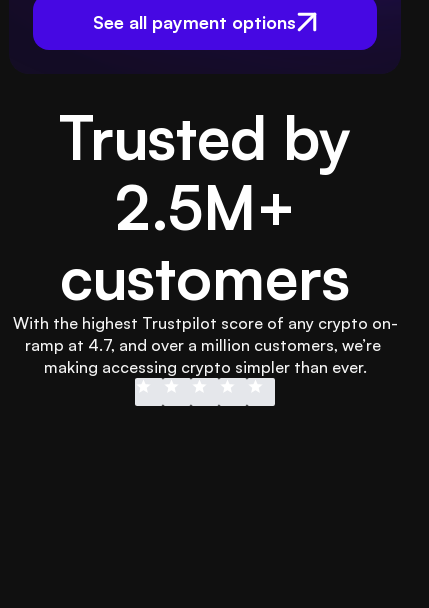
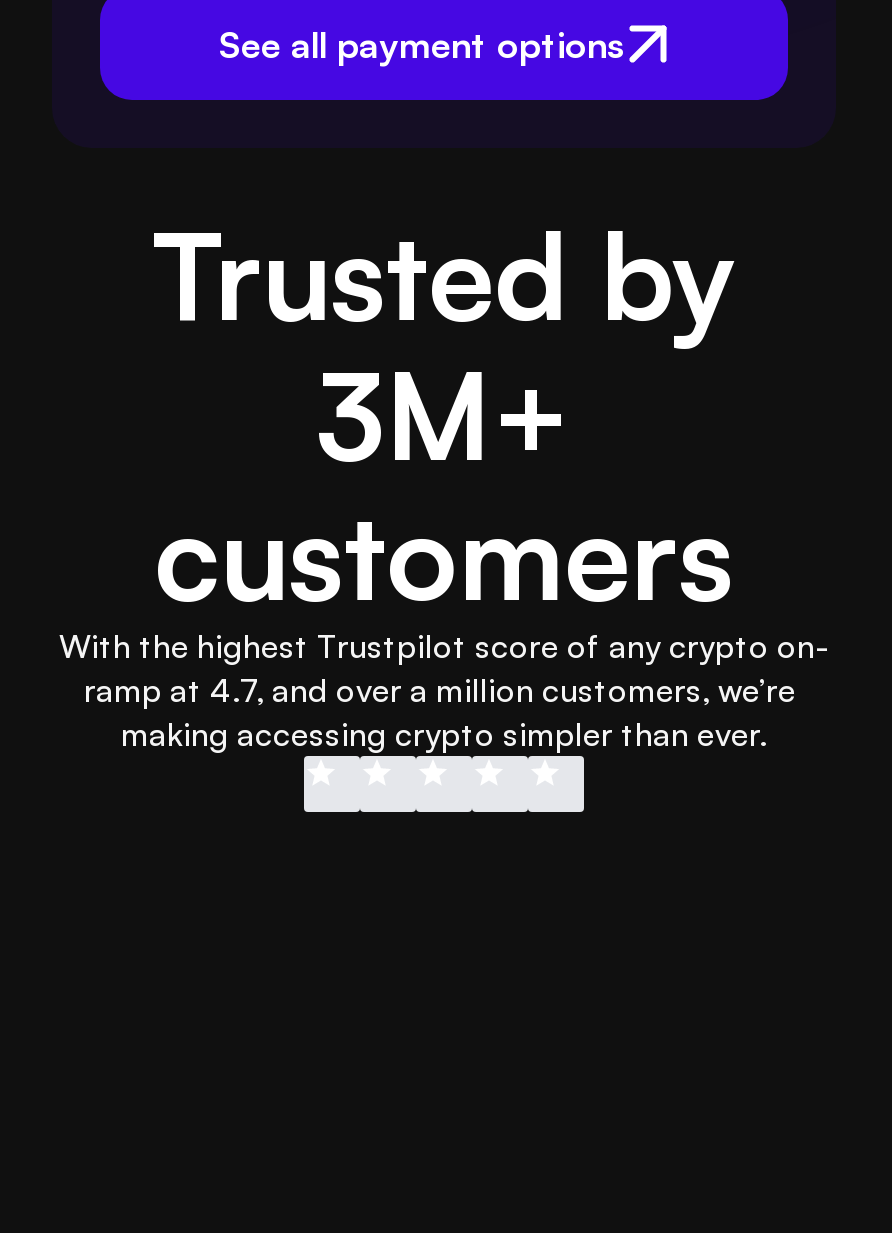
- 2.5M+
+ 3M+
